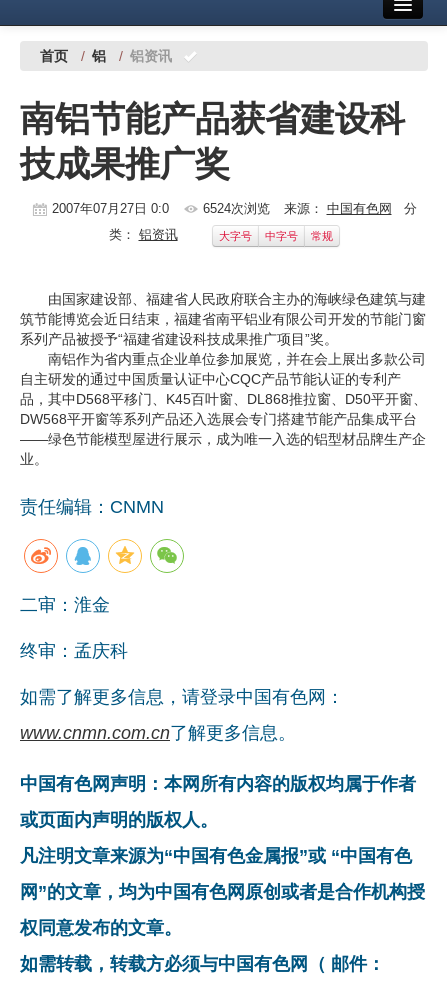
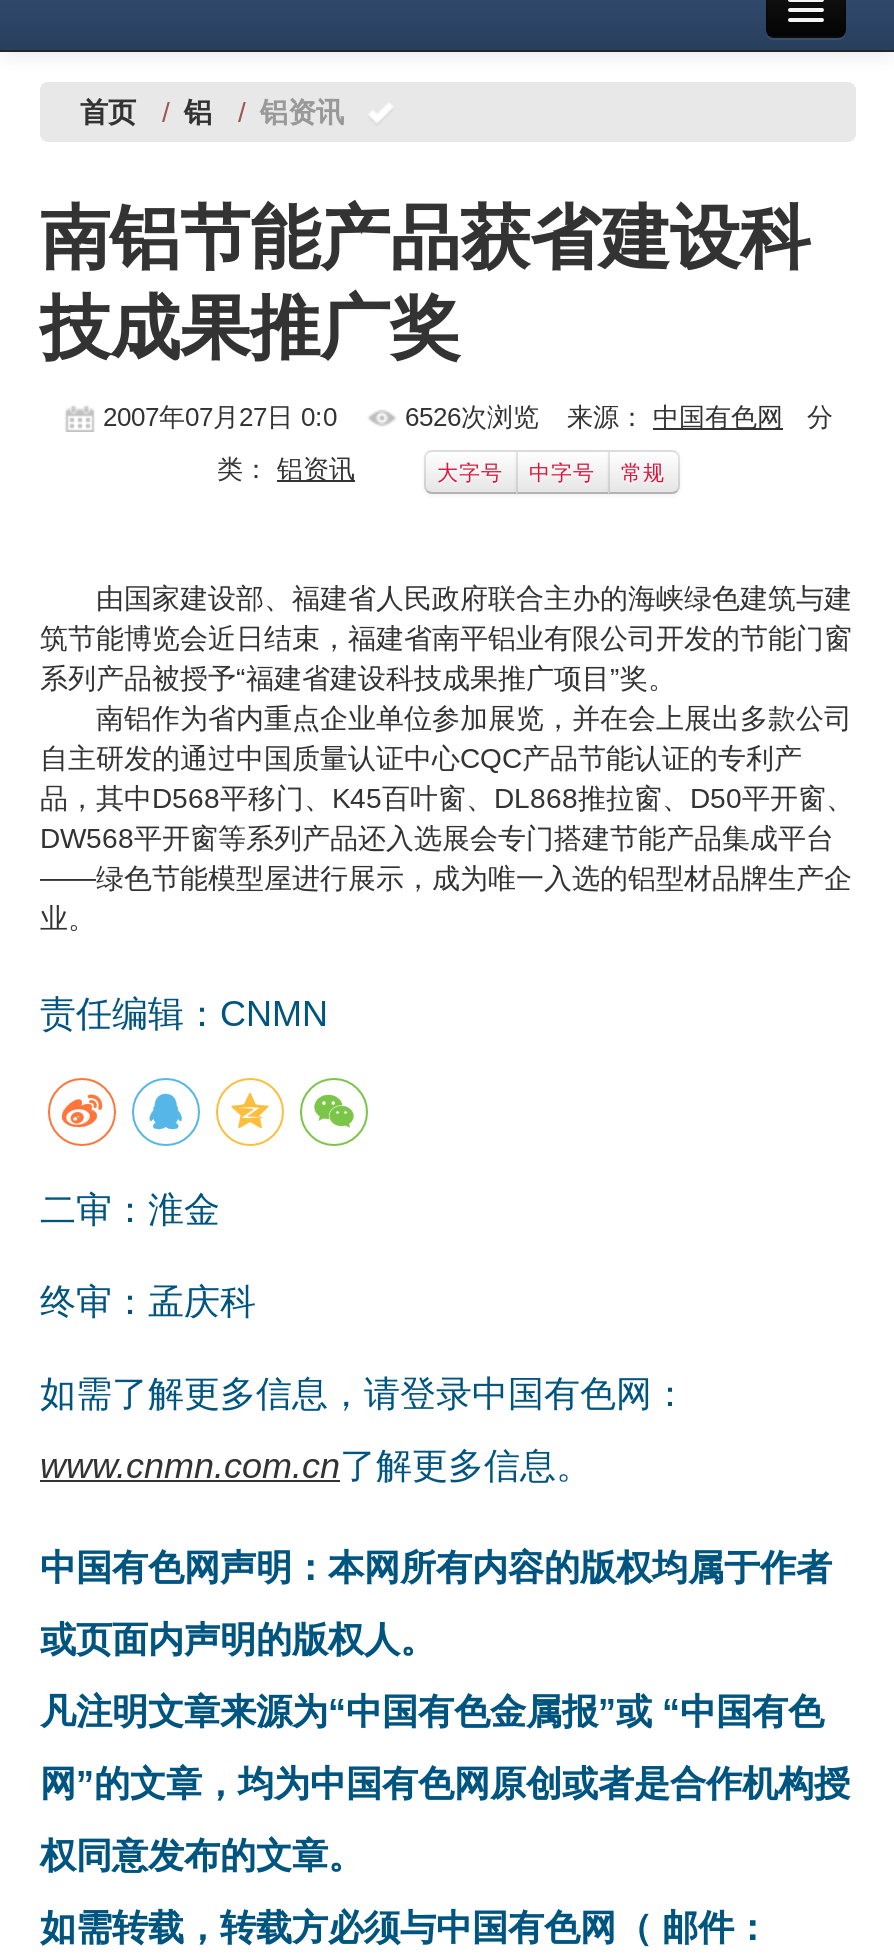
- 6524次浏览
+ 6526次浏览
